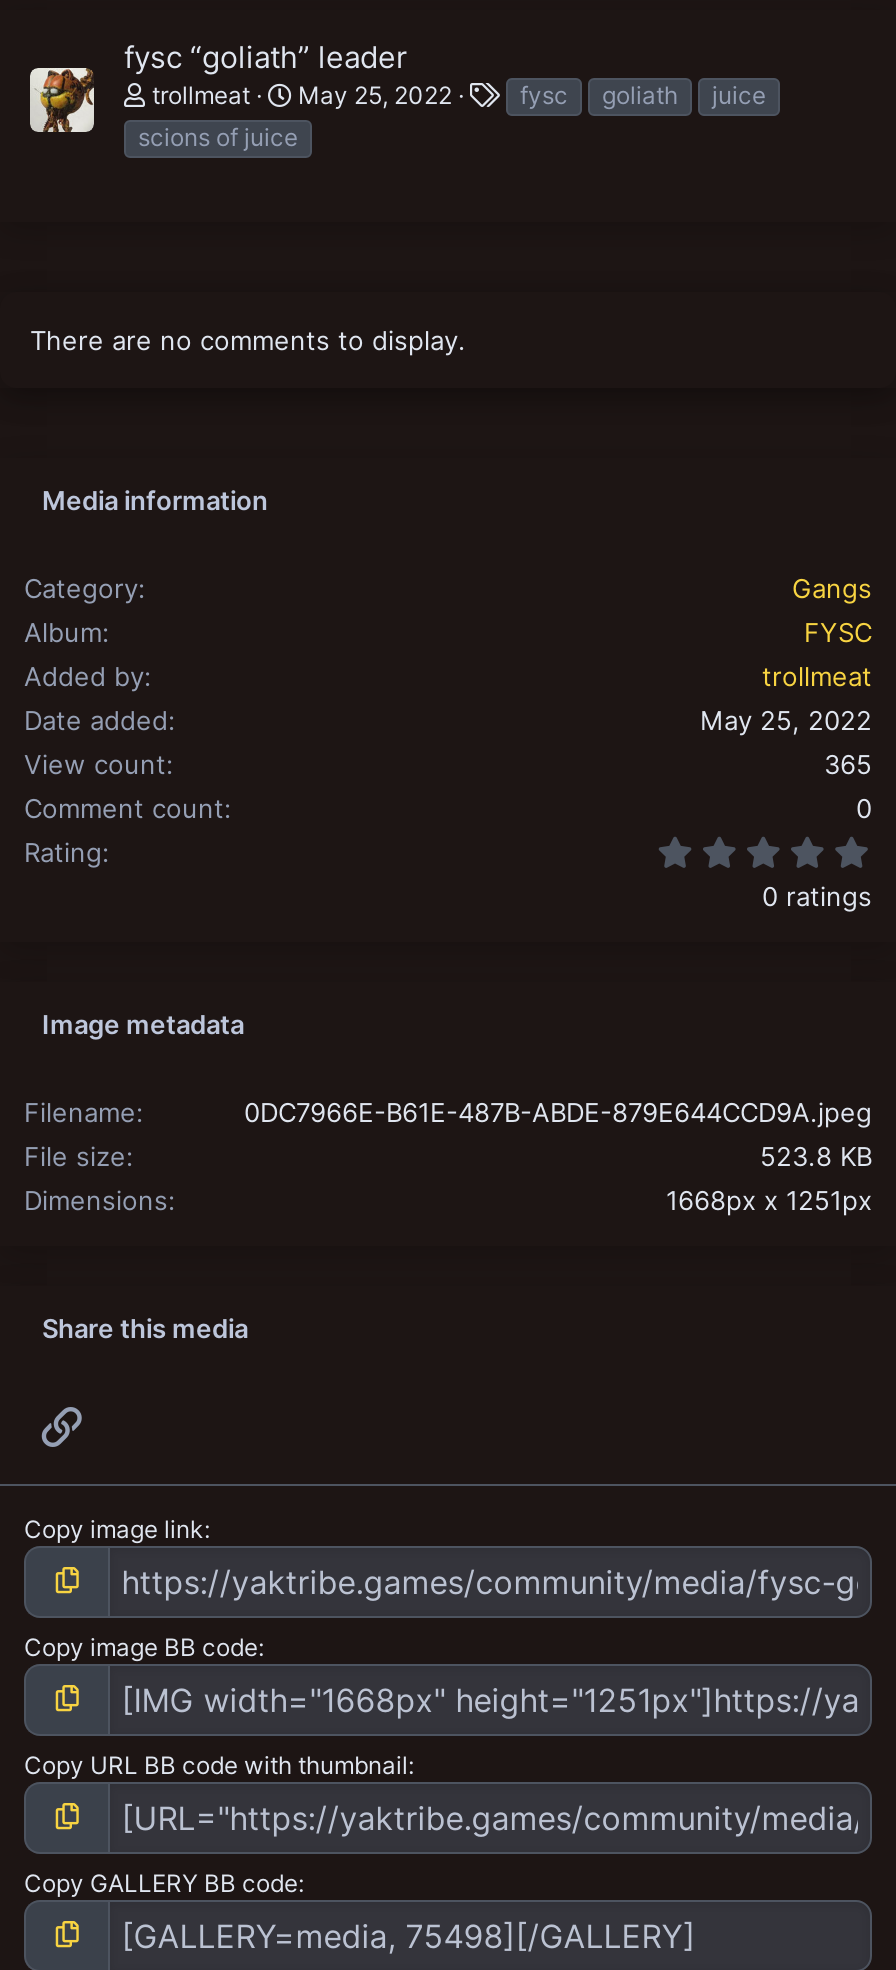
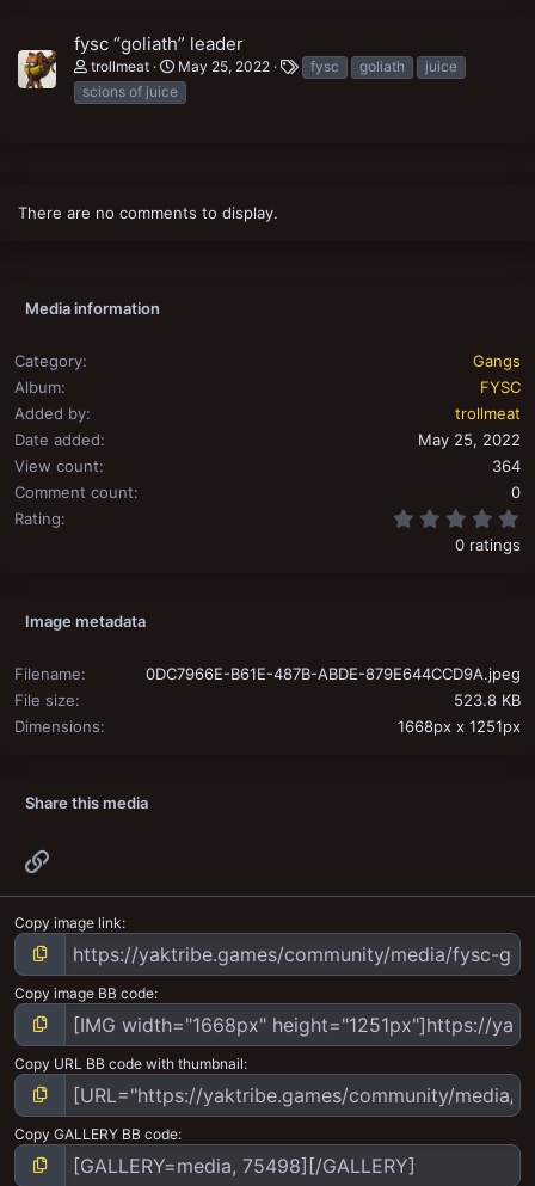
- 365
+ 364
